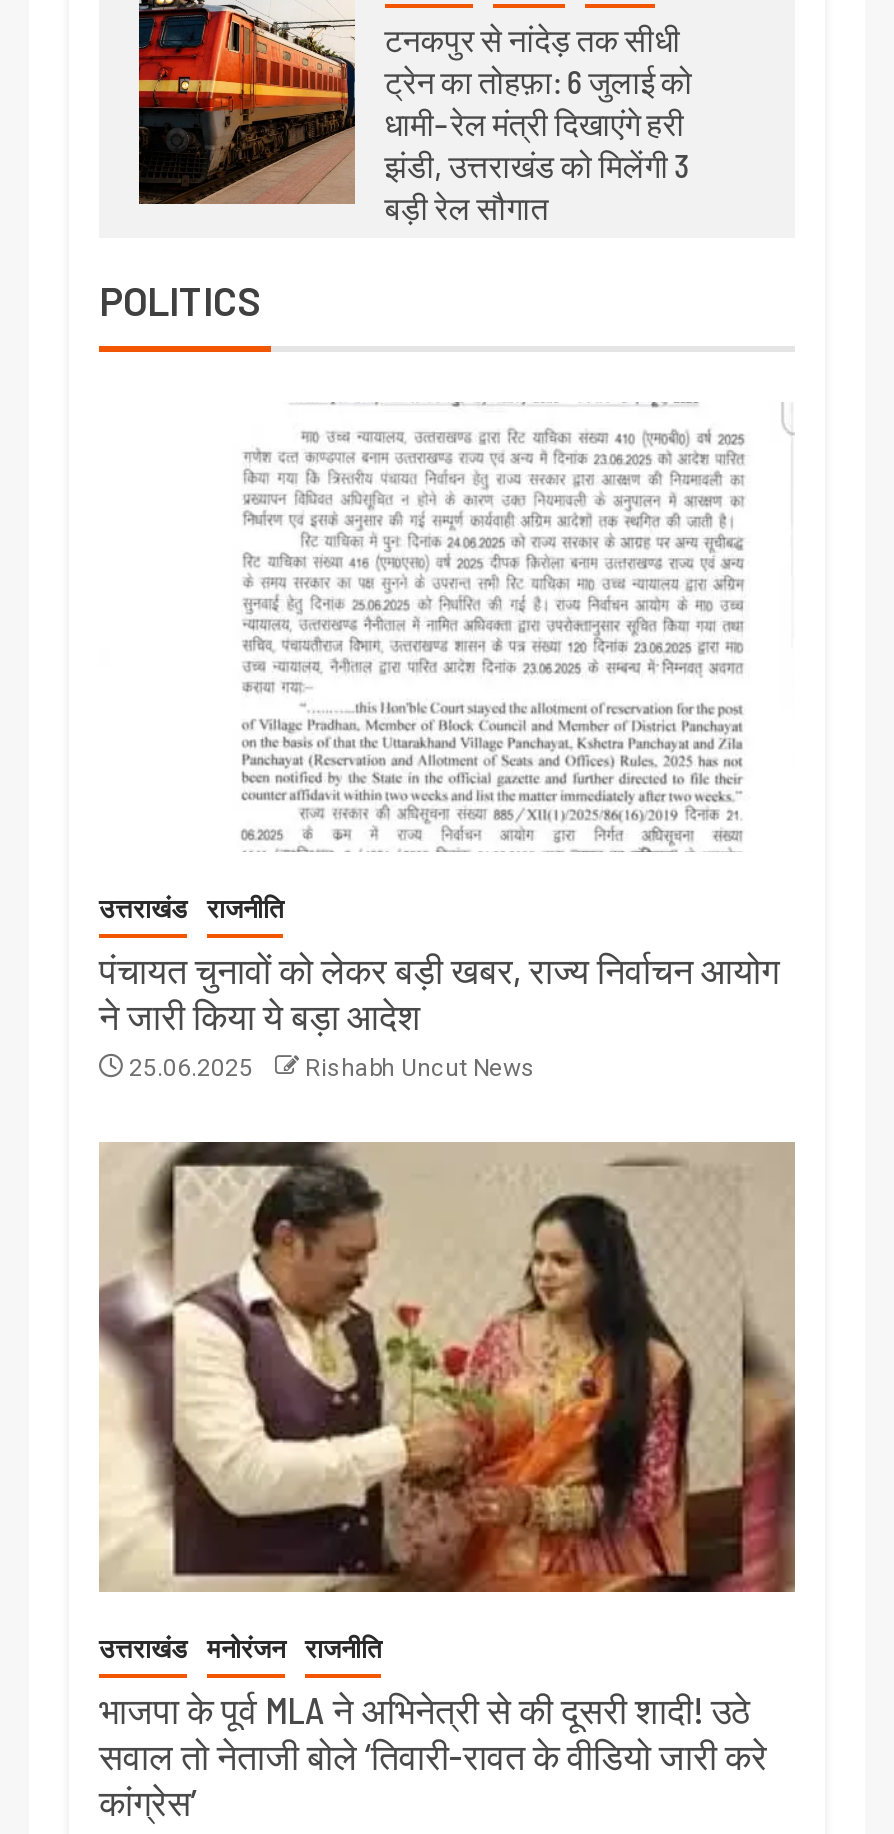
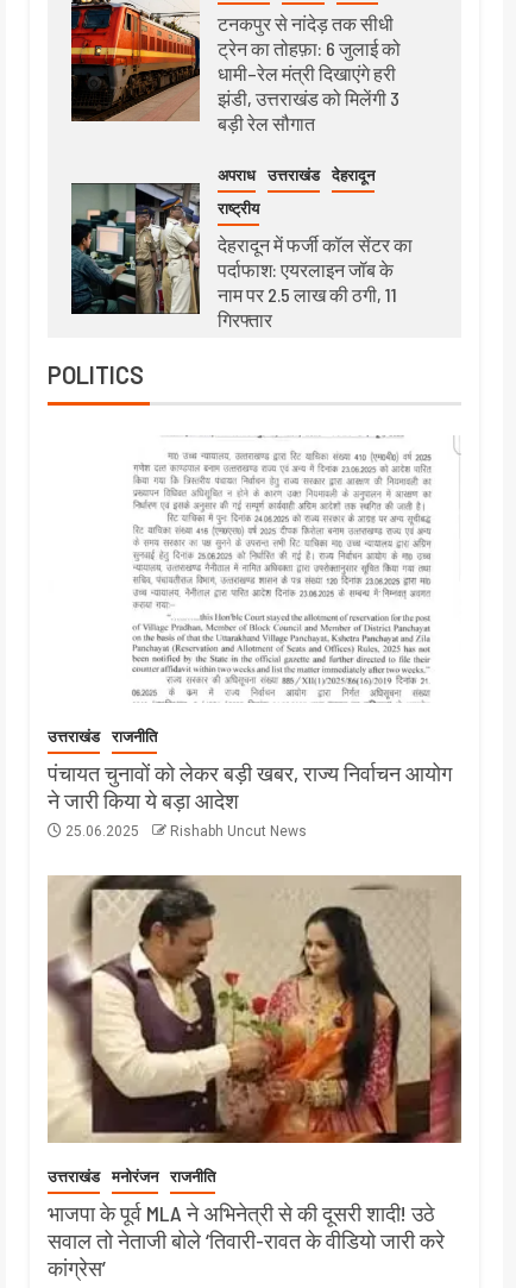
+ [image]
+ अपराध
+ उत्तराखंड
+ देहरादून
+ राष्ट्रीय
+ देहरादून में फर्जी कॉल सेंटर का
+ पर्दाफाश: एयरलाइन जॉब के
+ नाम पर 2.5 लाख की ठगी, 11
+ गिरफ्तार
